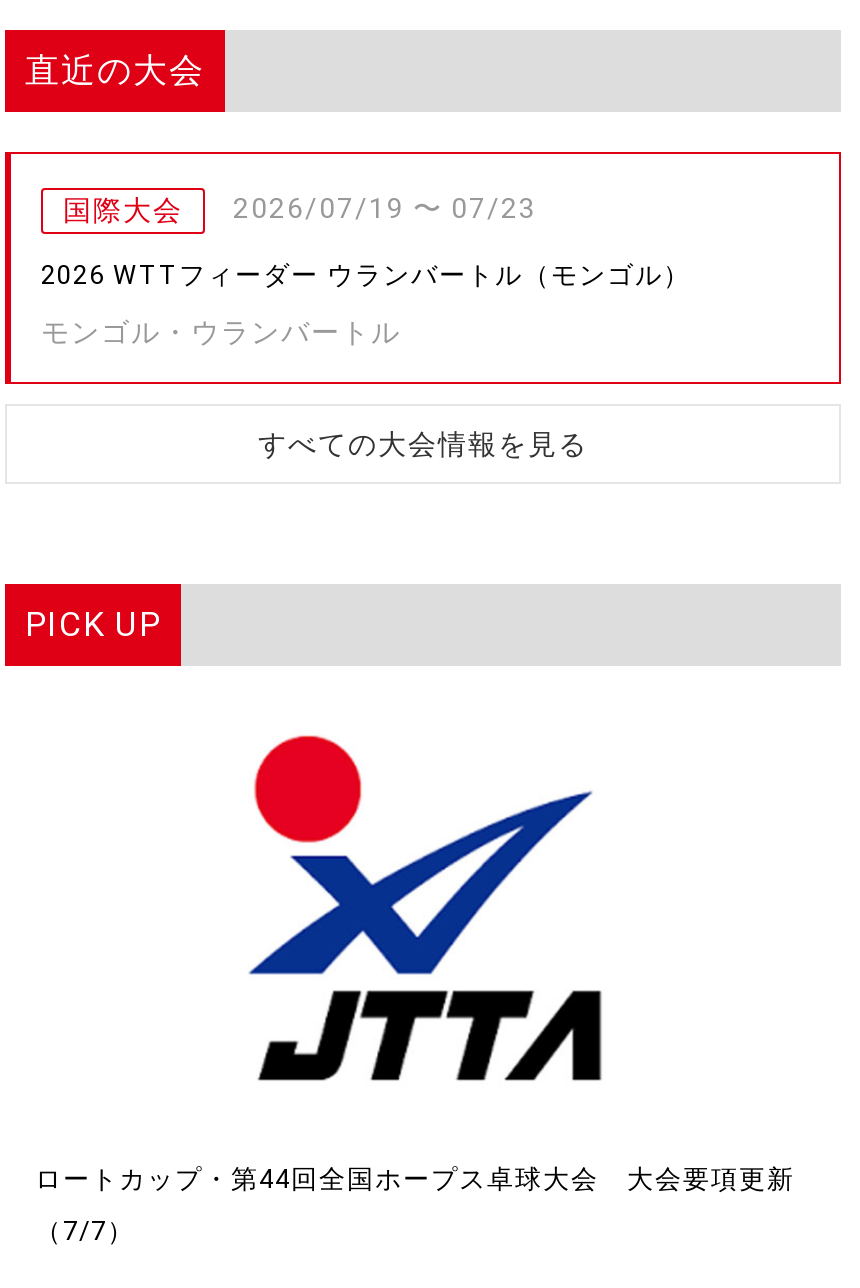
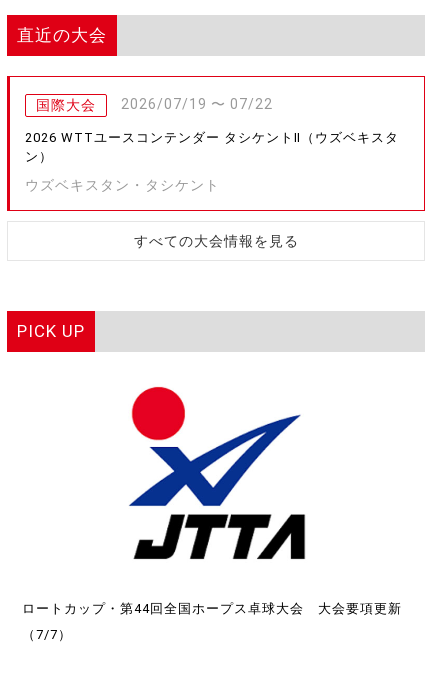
- 国際大会 2026/07/19 〜 07/23
+ 国際大会 2026/07/19 〜 07/22

- 2026 WTTフィーダー ウランバートル（モンゴル）
+ 2026 WTTユースコンテンダー タシケントⅡ（ウズベキスタ
+ ン）

- モンゴル・ウランバートル
+ ウズベキスタン・タシケント
